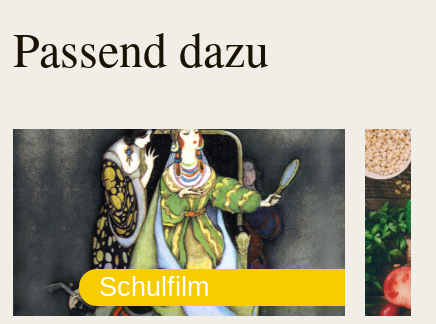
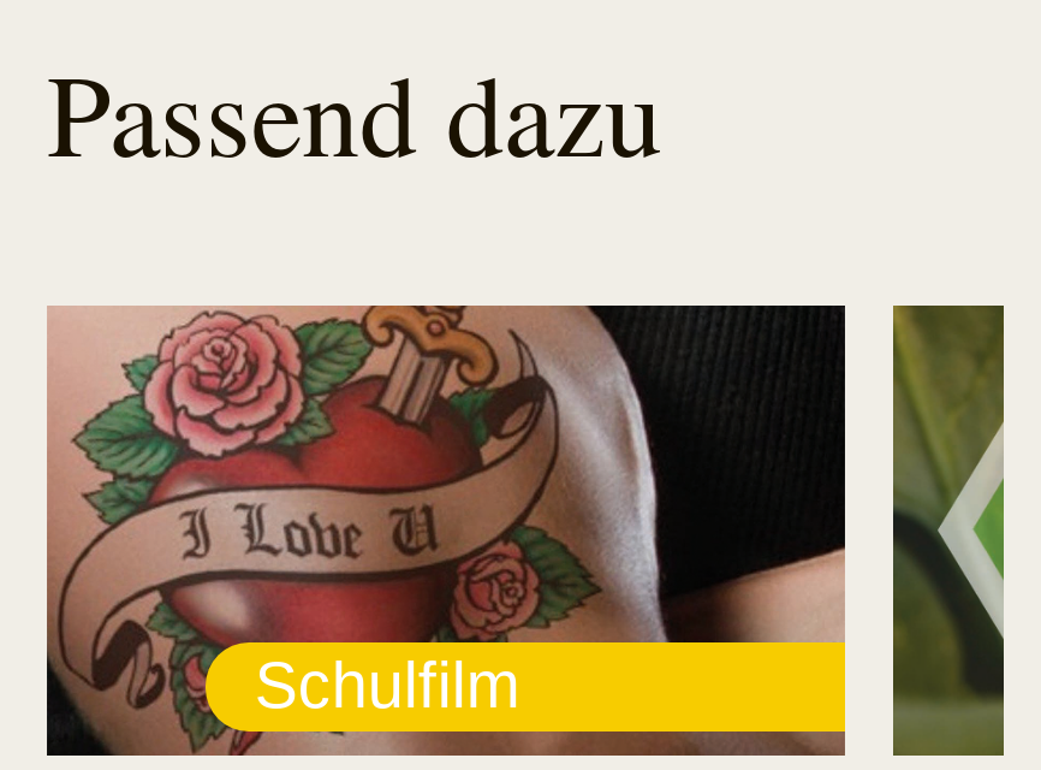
- [image]
+ [image]

- [image]
+ [image]
